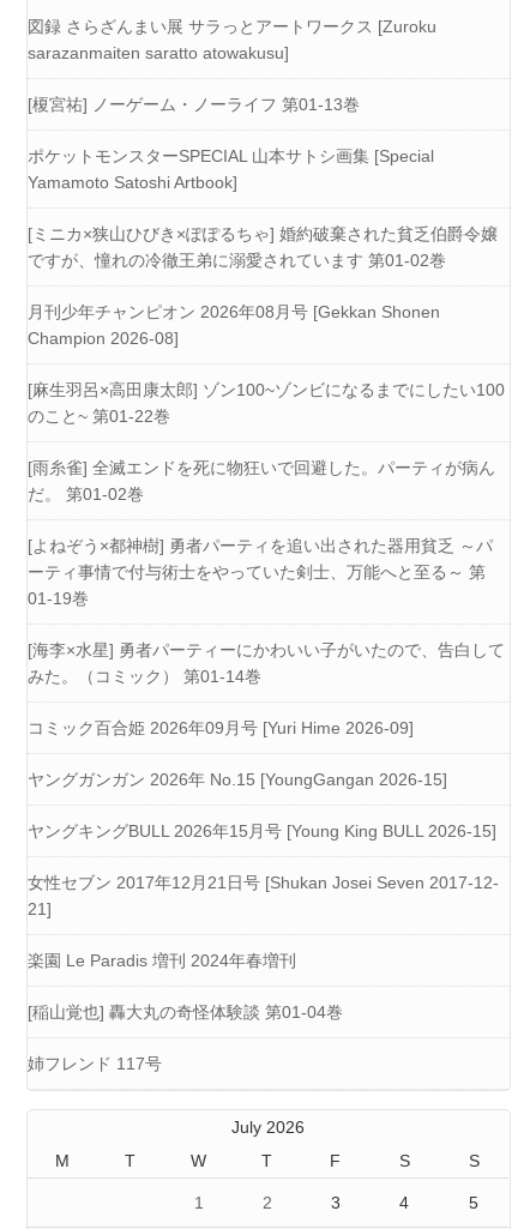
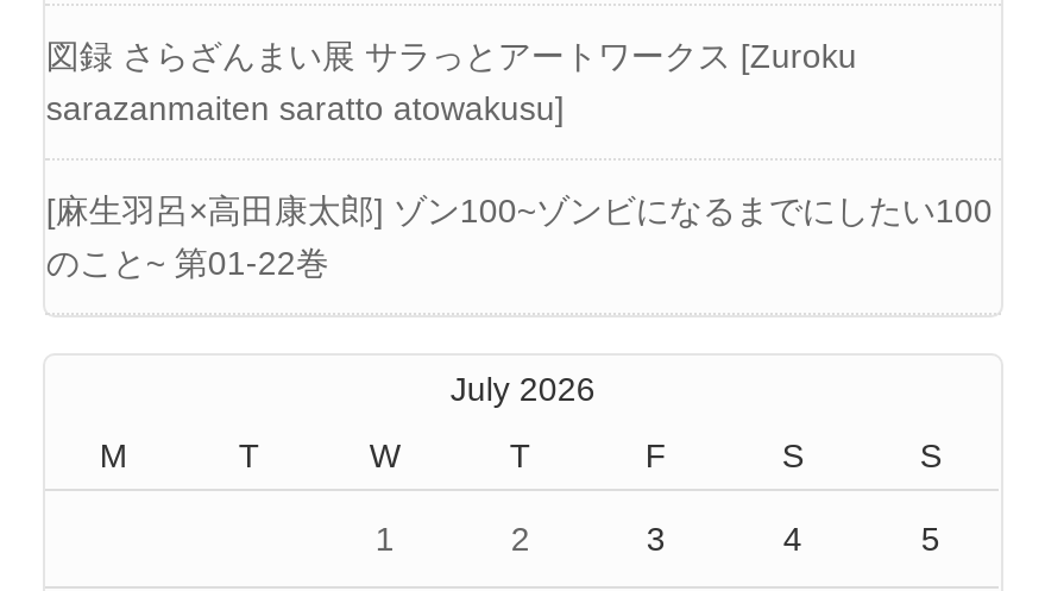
- [榎宮祐] ノーゲーム・ノーライフ 第01-13巻
- ポケットモンスターSPECIAL 山本サトシ画集 [Special
- Yamamoto Satoshi Artbook]
- [ミニカ×狭山ひびき×ぽぽるちゃ] 婚約破棄された貧乏伯爵令嬢
- ですが、憧れの冷徹王弟に溺愛されています 第01-02巻
- 月刊少年チャンピオン 2026年08月号 [Gekkan Shonen
- Champion 2026-08]

- [雨糸雀] 全滅エンドを死に物狂いで回避した。パーティが病ん
- だ。 第01-02巻
- [よねぞう×都神樹] 勇者パーティを追い出された器用貧乏 ～パ
- ーティ事情で付与術士をやっていた剣士、万能へと至る～ 第
- 01-19巻
- [海李×水星] 勇者パーティーにかわいい子がいたので、告白して
- みた。（コミック） 第01-14巻
- コミック百合姫 2026年09月号 [Yuri Hime 2026-09]
- ヤングガンガン 2026年 No.15 [YoungGangan 2026-15]
- ヤングキングBULL 2026年15月号 [Young King BULL 2026-15]
- 女性セブン 2017年12月21日号 [Shukan Josei Seven 2017-12-
- 21]
- 楽園 Le Paradis 増刊 2024年春増刊
- [稲山覚也] 轟大丸の奇怪体験談 第01-04巻
- 姉フレンド 117号
